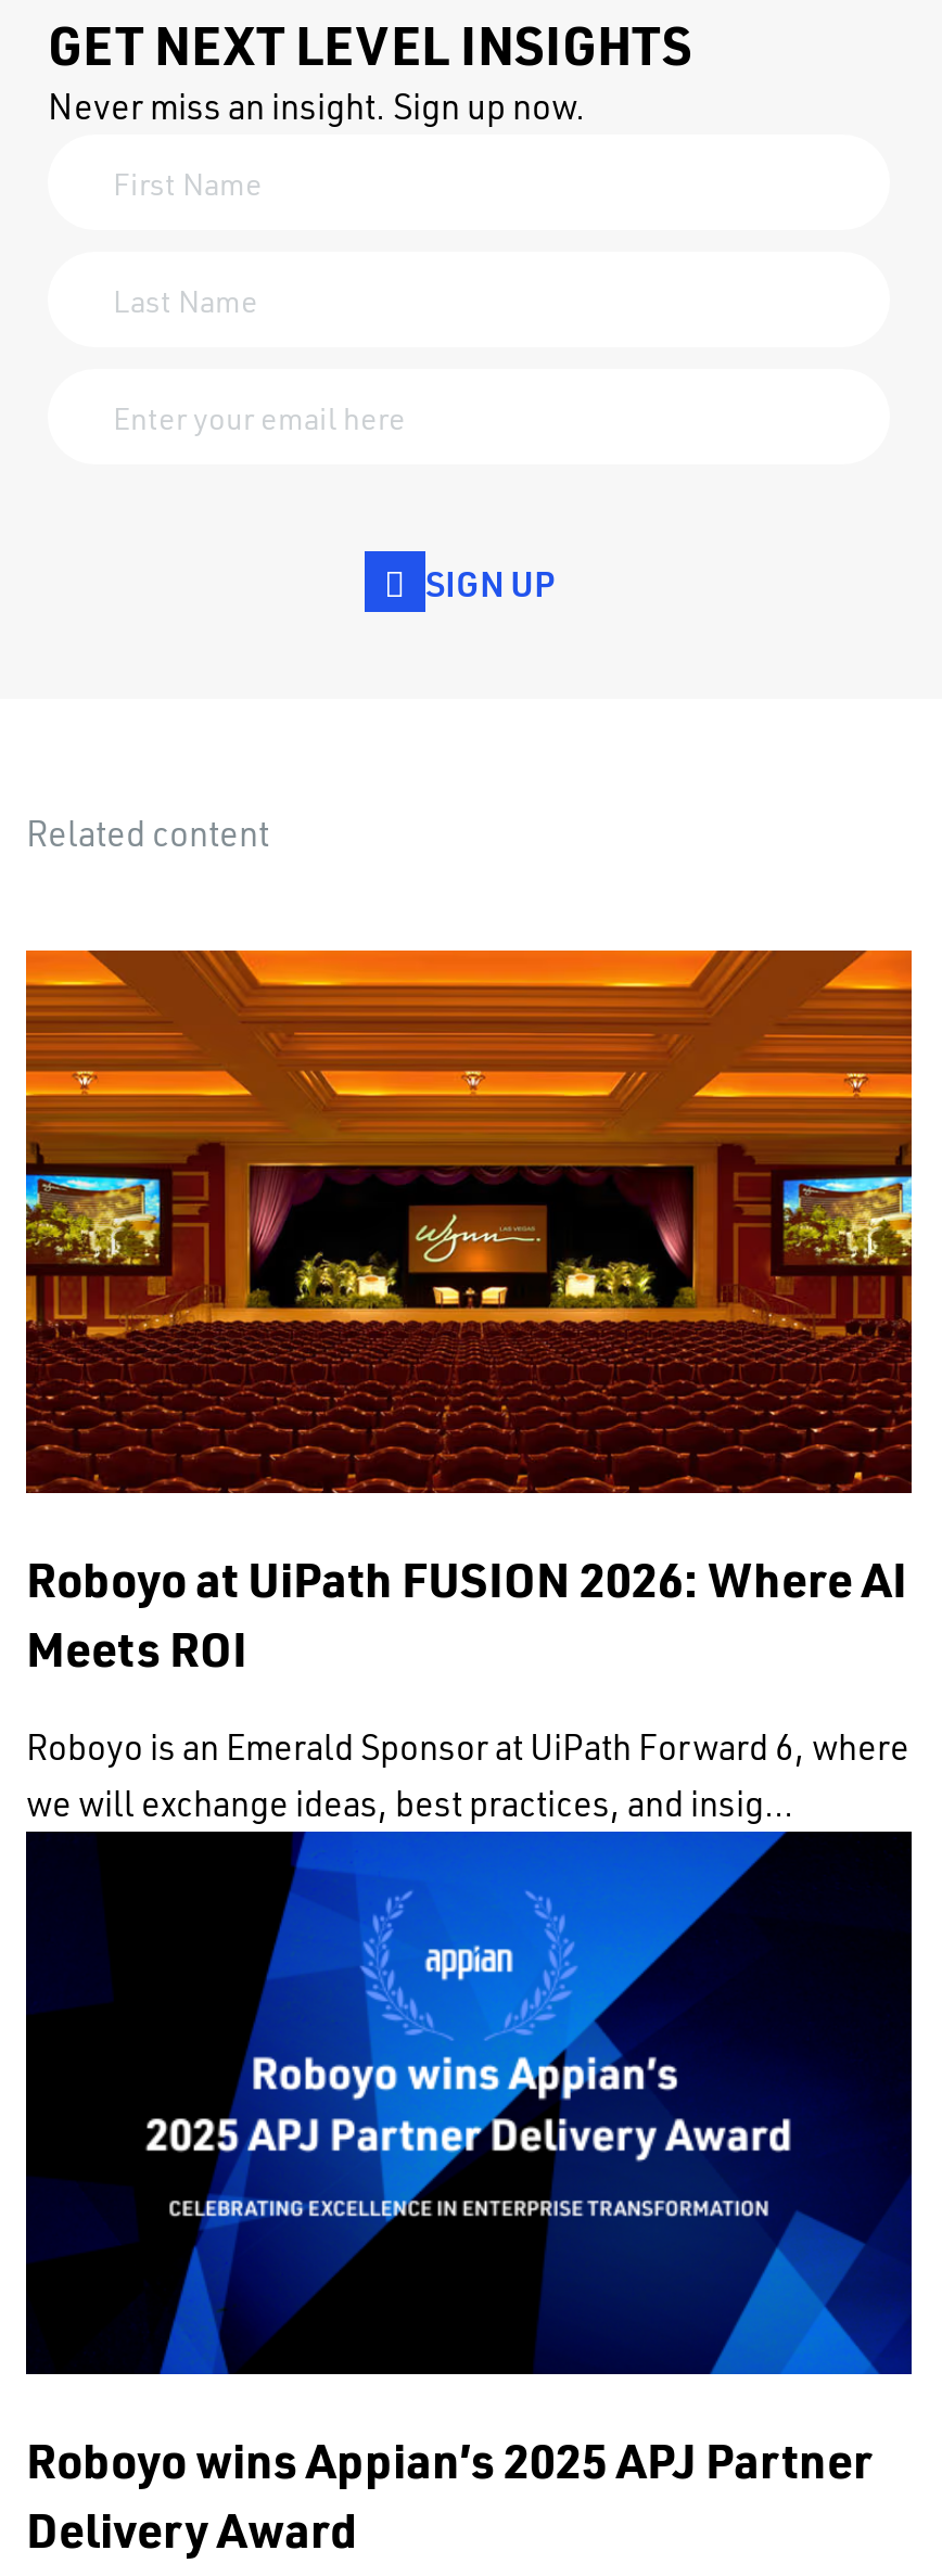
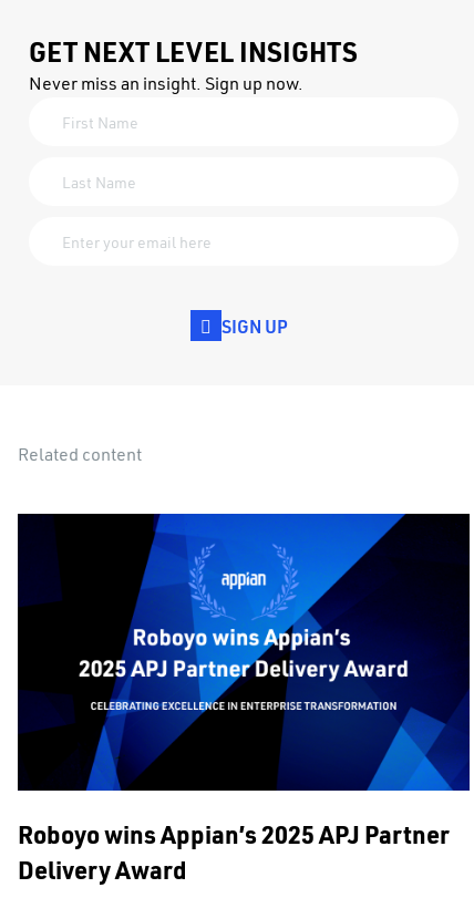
- [image]
- Roboyo at UiPath FUSION 2026: Where AI
- Meets ROI
- Roboyo is an Emerald Sponsor at UiPath Forward 6, where
- we will exchange ideas, best practices, and insig…
